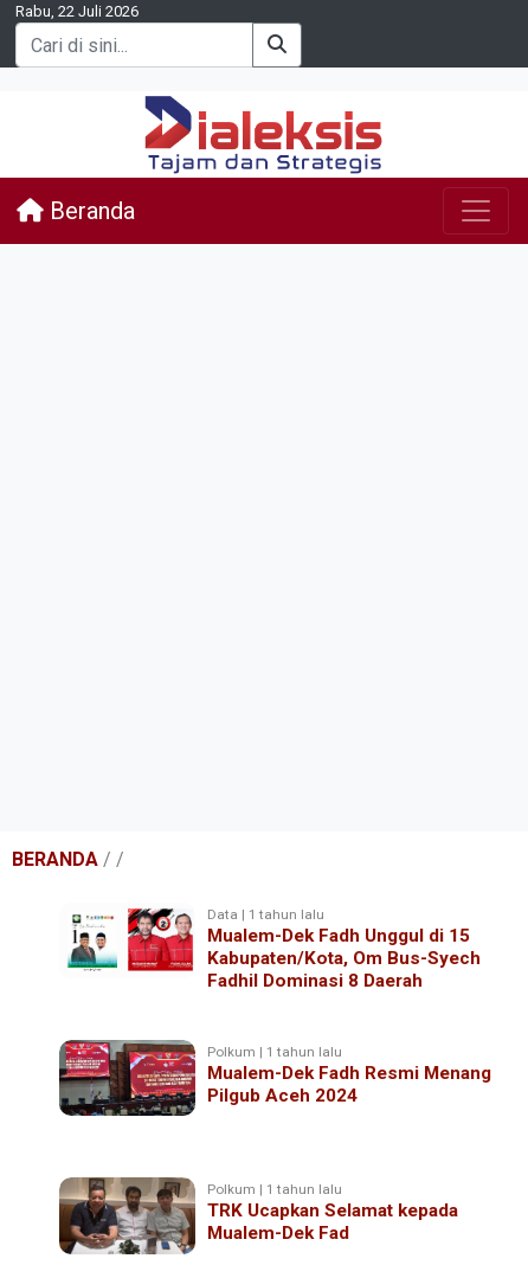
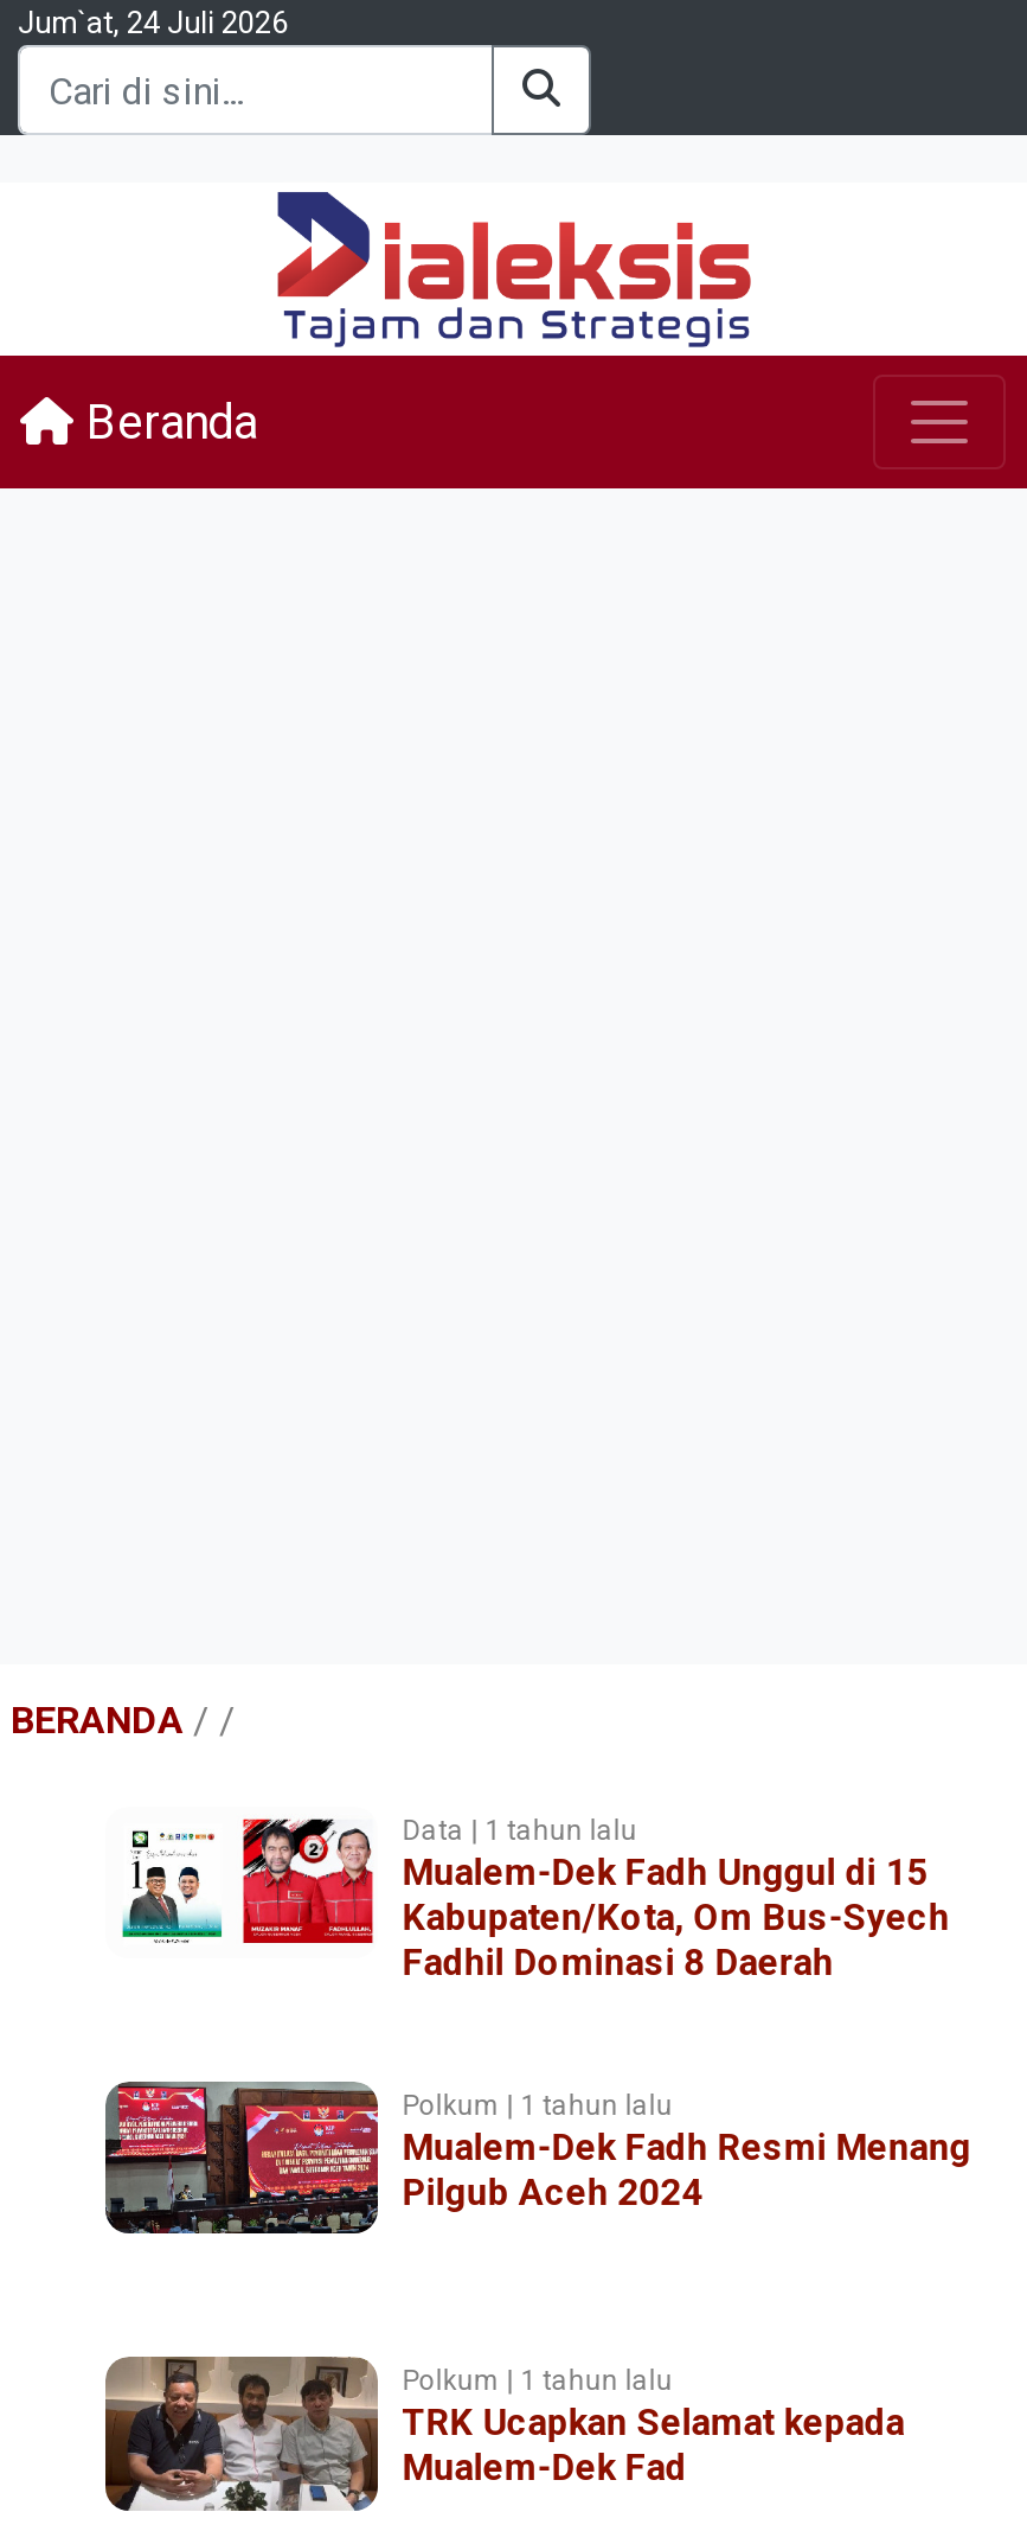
- Rabu, 22 Juli 2026
+ Jum`at, 24 Juli 2026
